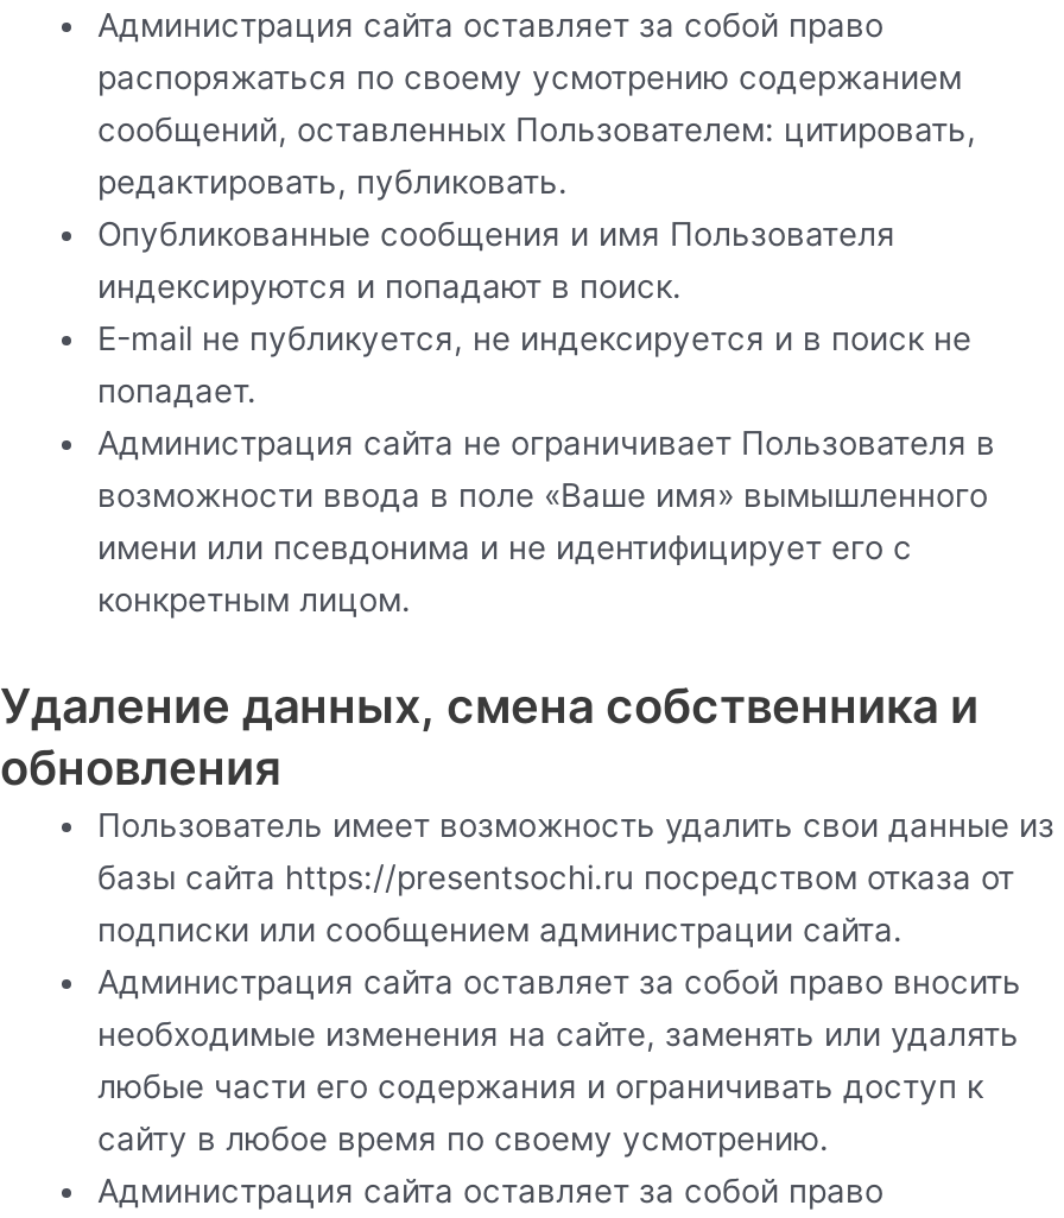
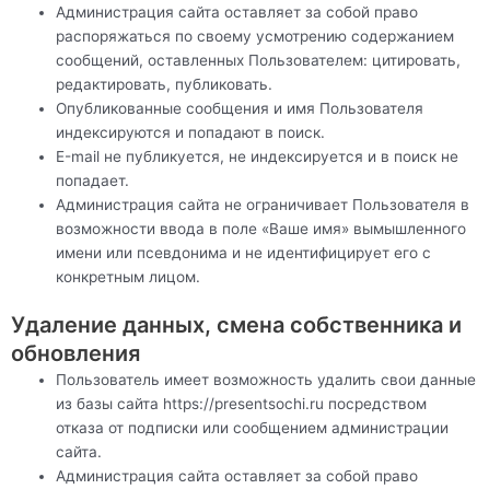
- Пользователь имеет возможность удалить свои данные из
- базы сайта https://presentsochi.ru посредством отказа от
- подписки или сообщением администрации сайта.
- Администрация сайта оставляет за собой право вносить
- необходимые изменения на сайте, заменять или удалять
- любые части его содержания и ограничивать доступ к
- сайту в любое время по своему усмотрению.
+ Пользователь имеет возможность удалить свои данные
+ из базы сайта https://presentsochi.ru посредством
+ отказа от подписки или сообщением администрации
+ сайта.
